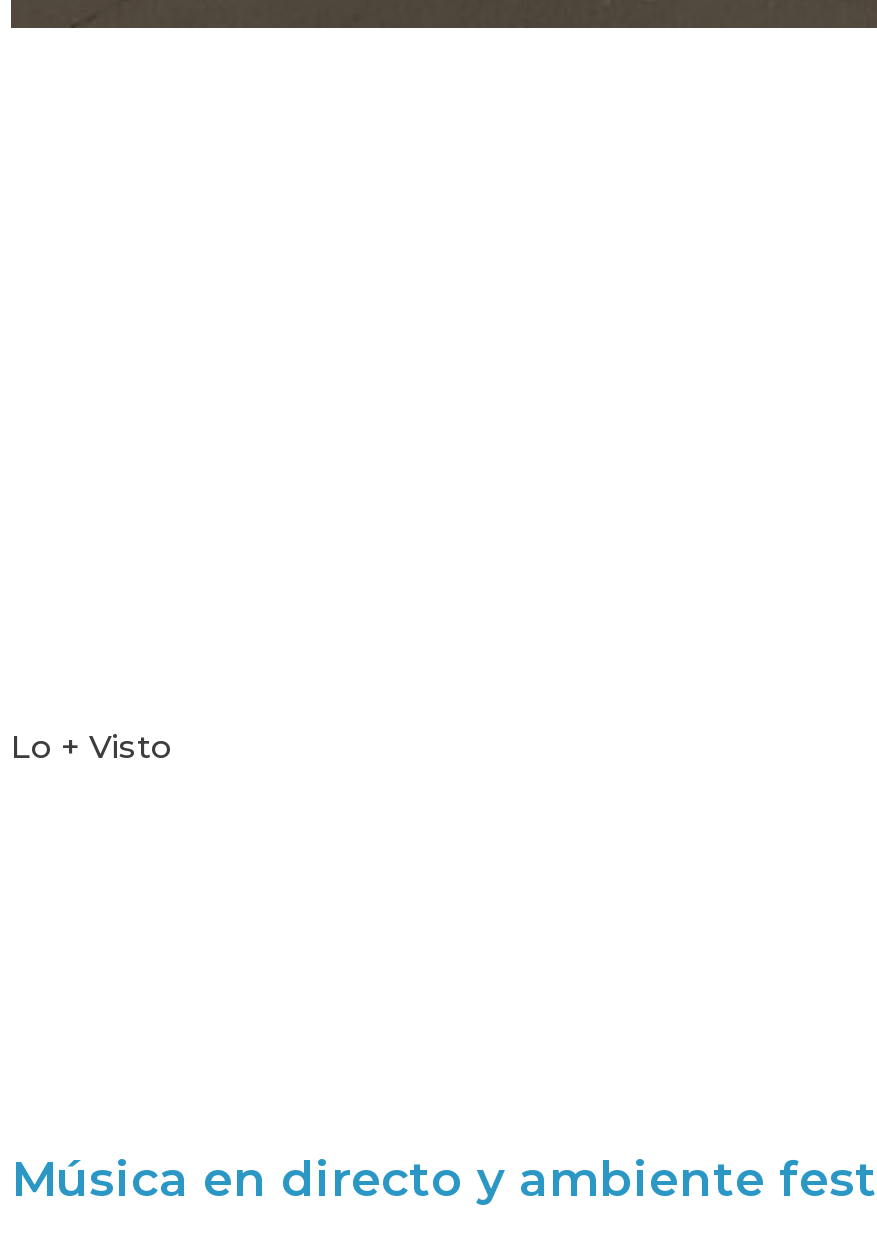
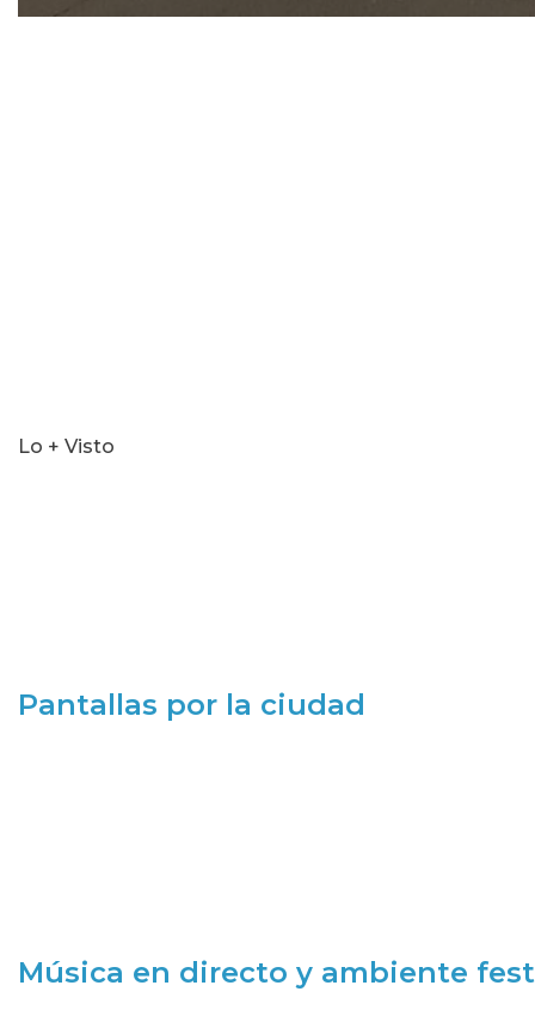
+ Pantallas por la ciudad
